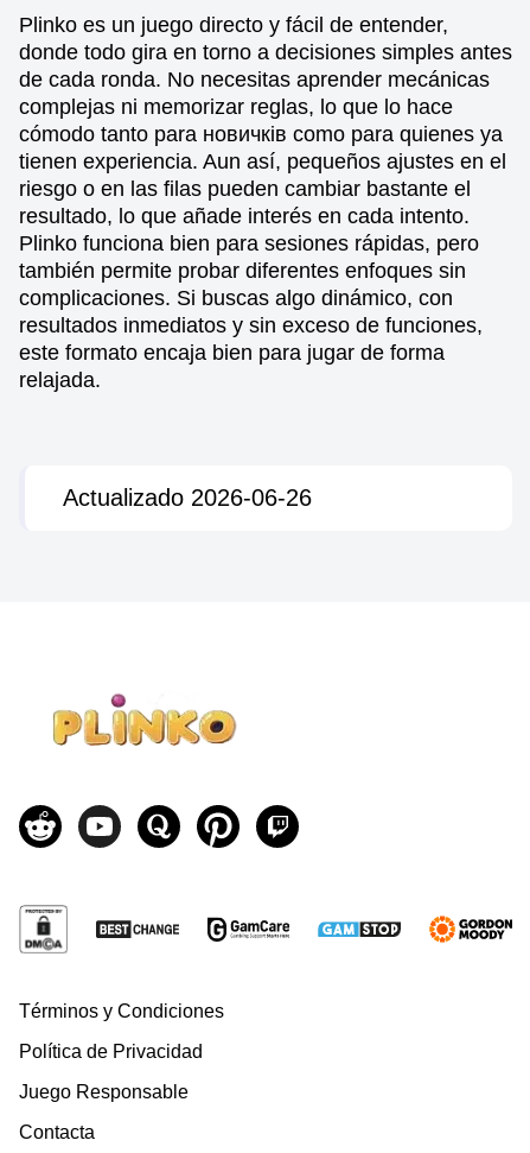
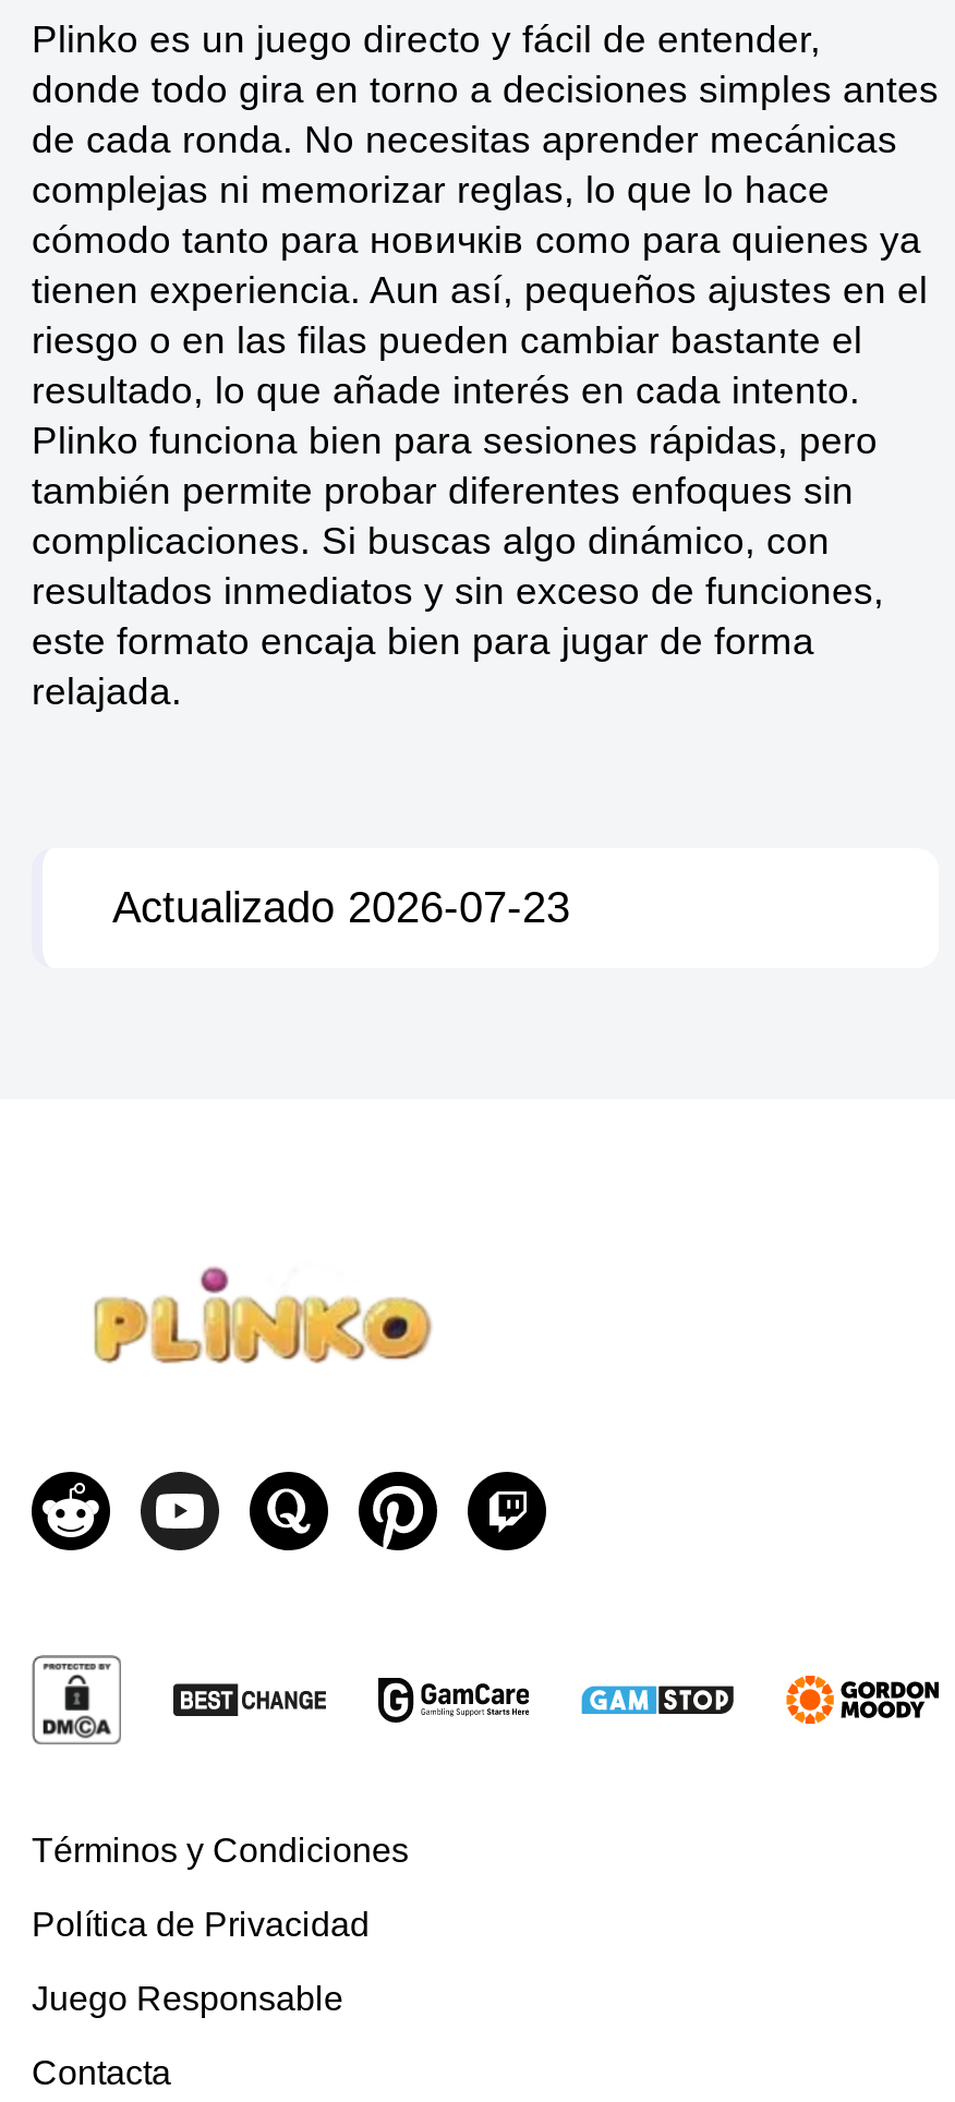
- Actualizado 2026-06-26
+ Actualizado 2026-07-23
